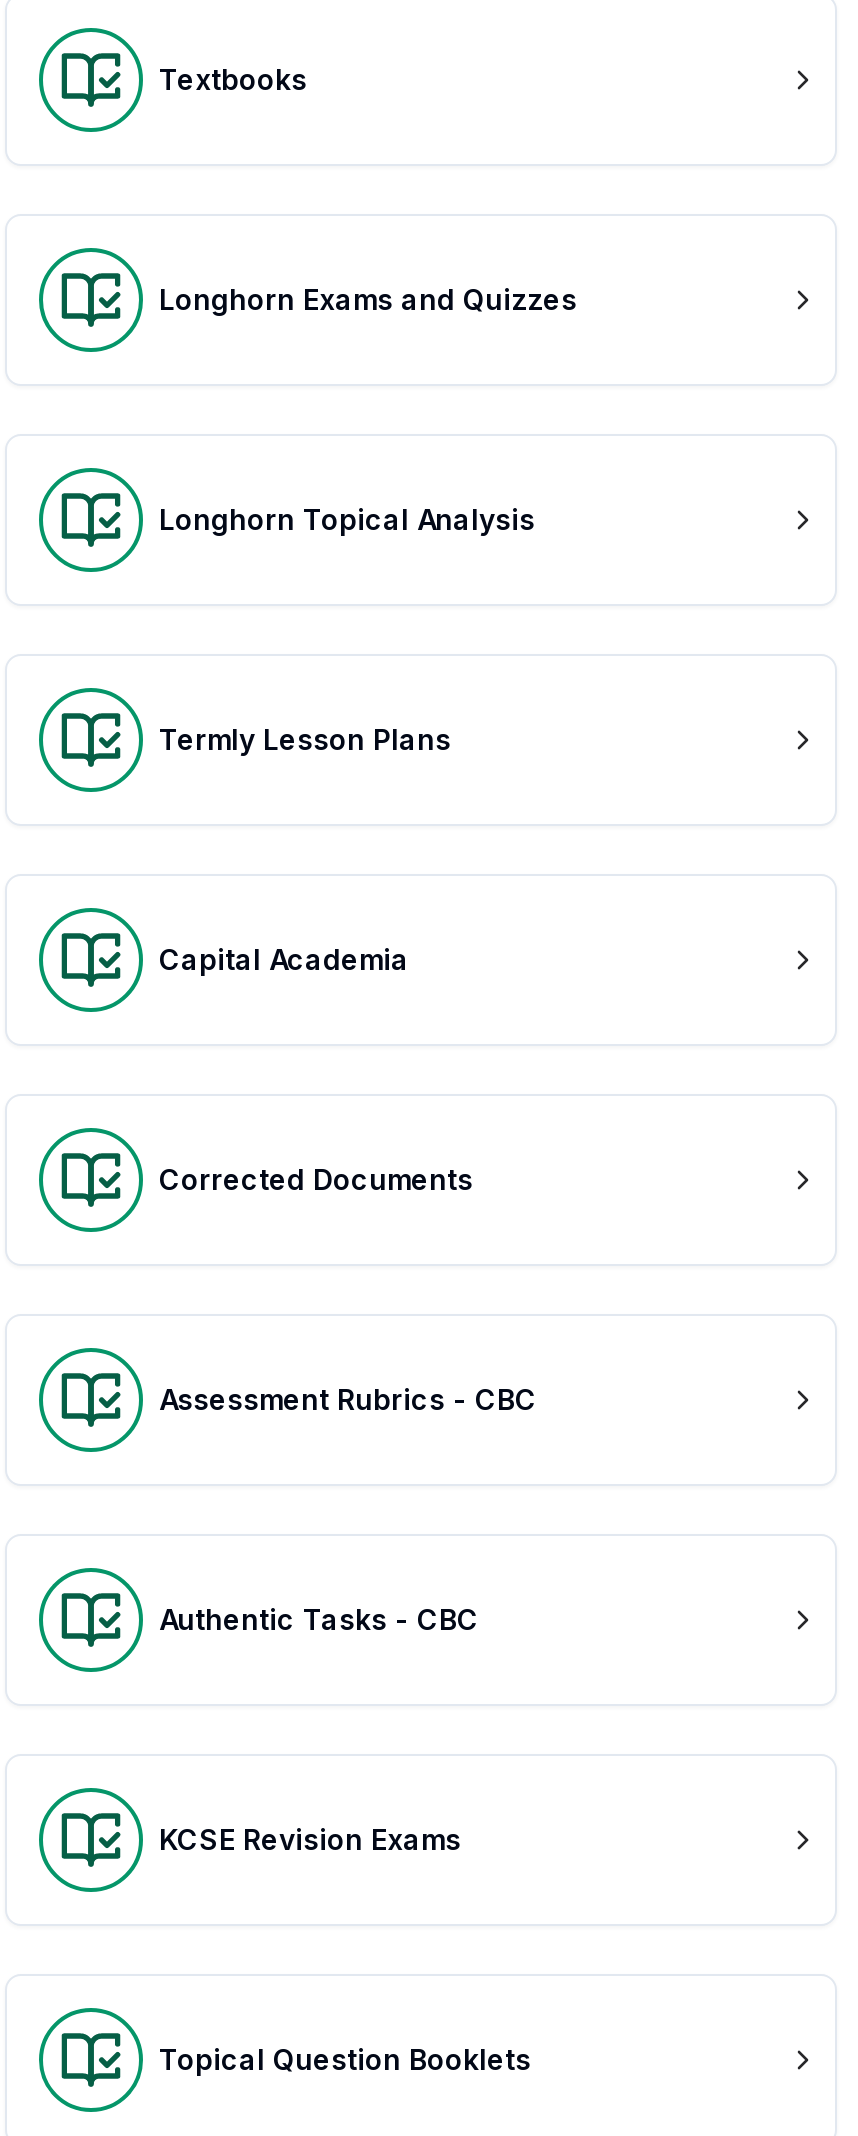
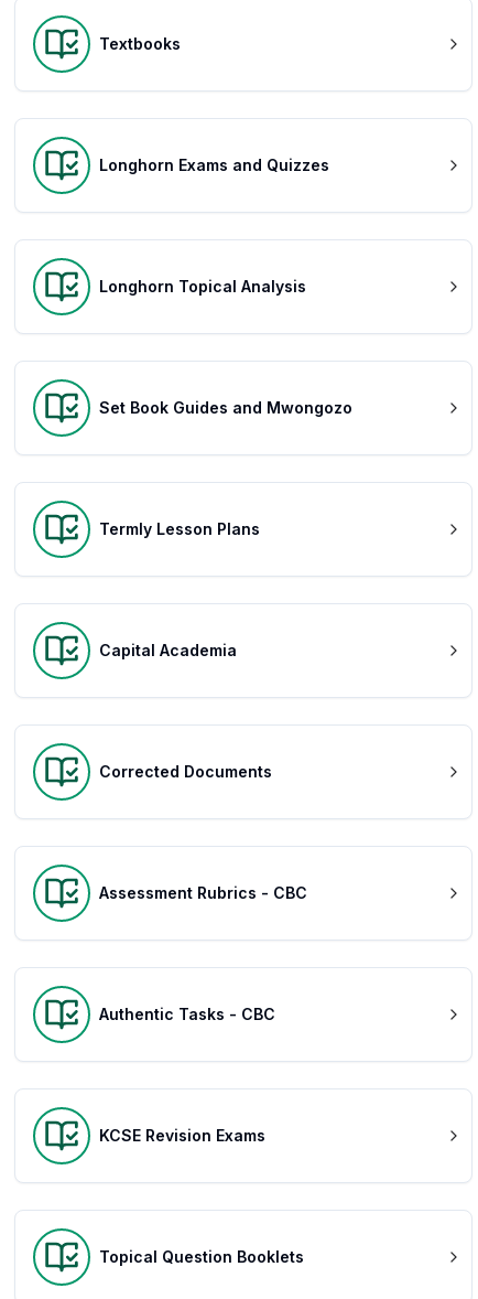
+ Set Book Guides and Mwongozo
